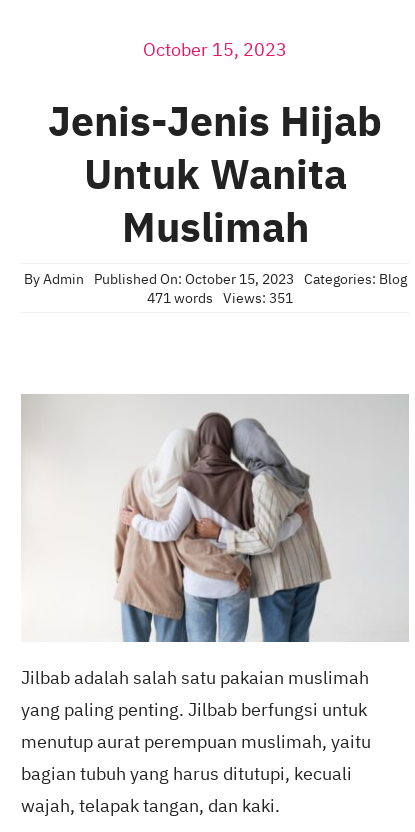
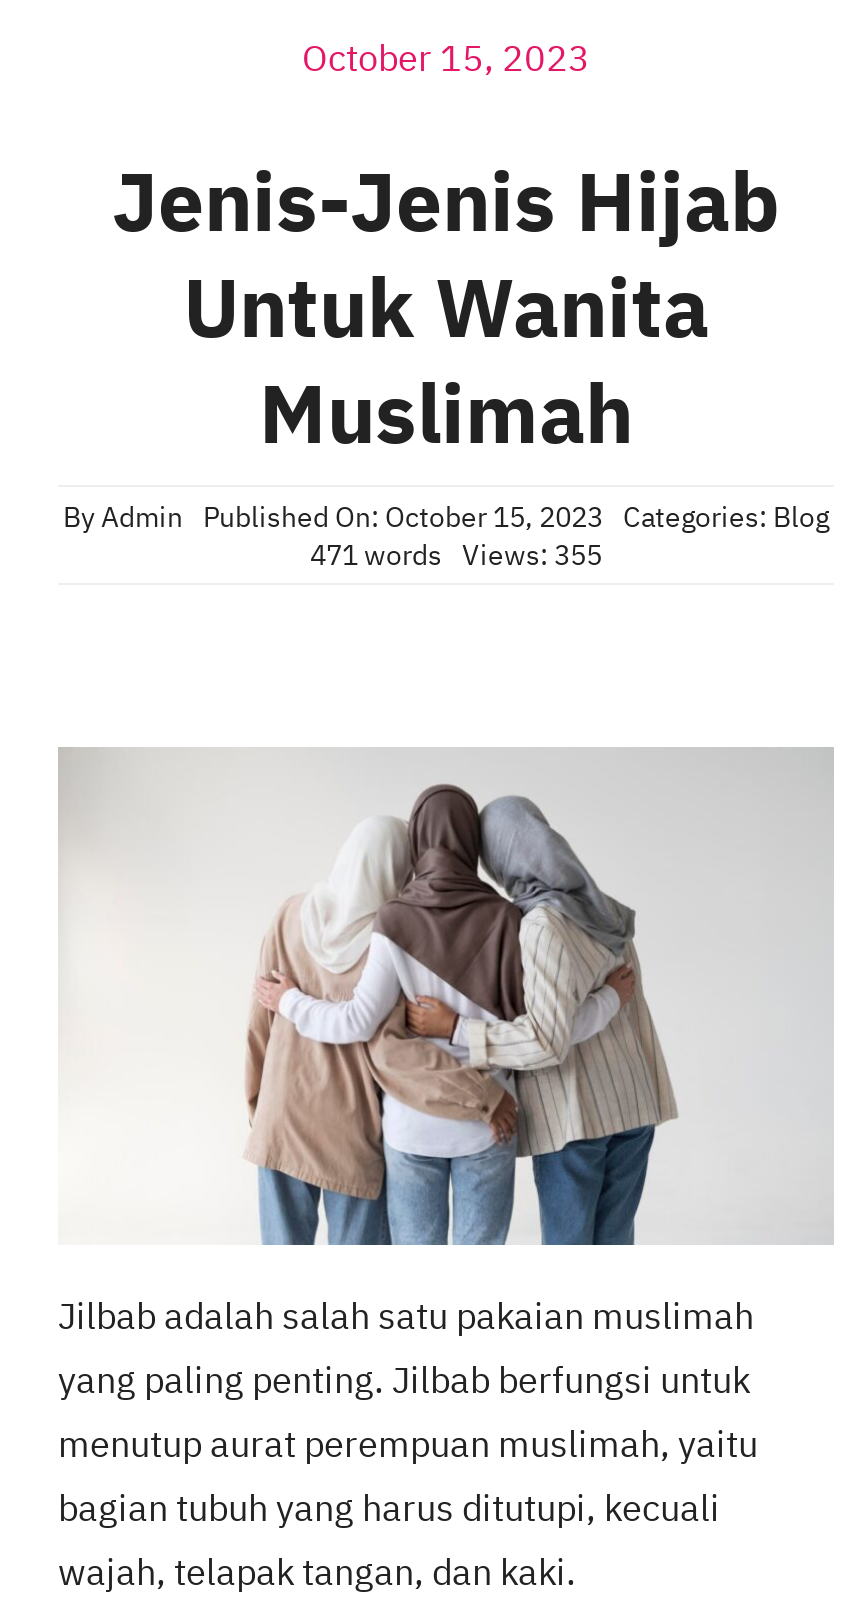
- 471 words Views: 351
+ 471 words Views: 355
